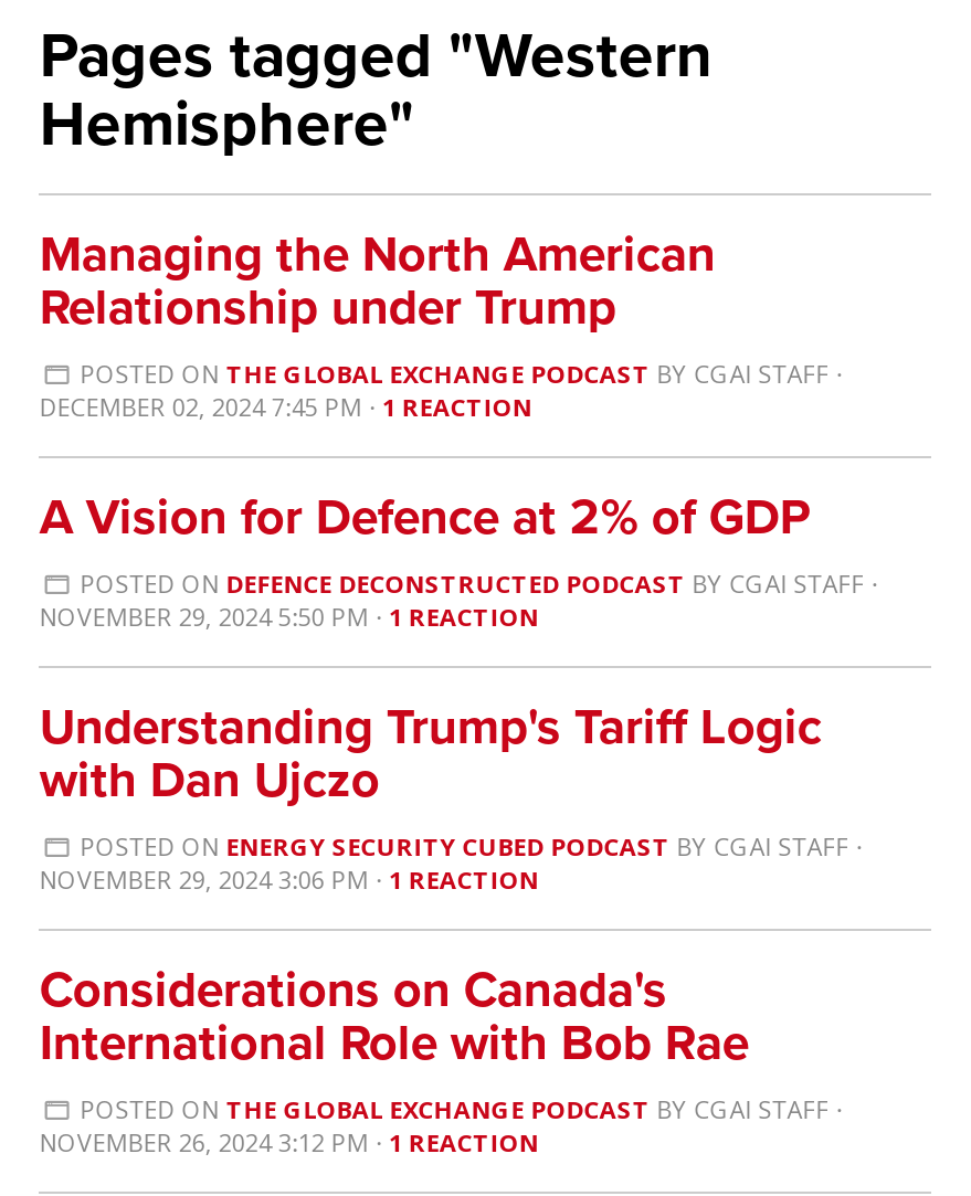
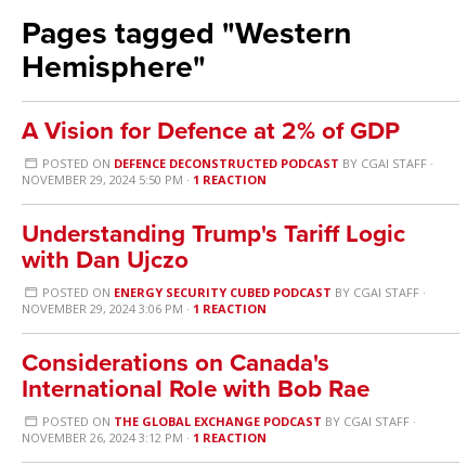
- Managing the North American
- Relationship under Trump
- POSTED ON THE GLOBAL EXCHANGE PODCAST BY CGAI STAFF ·
- DECEMBER 02, 2024 7:45 PM · 1 REACTION
